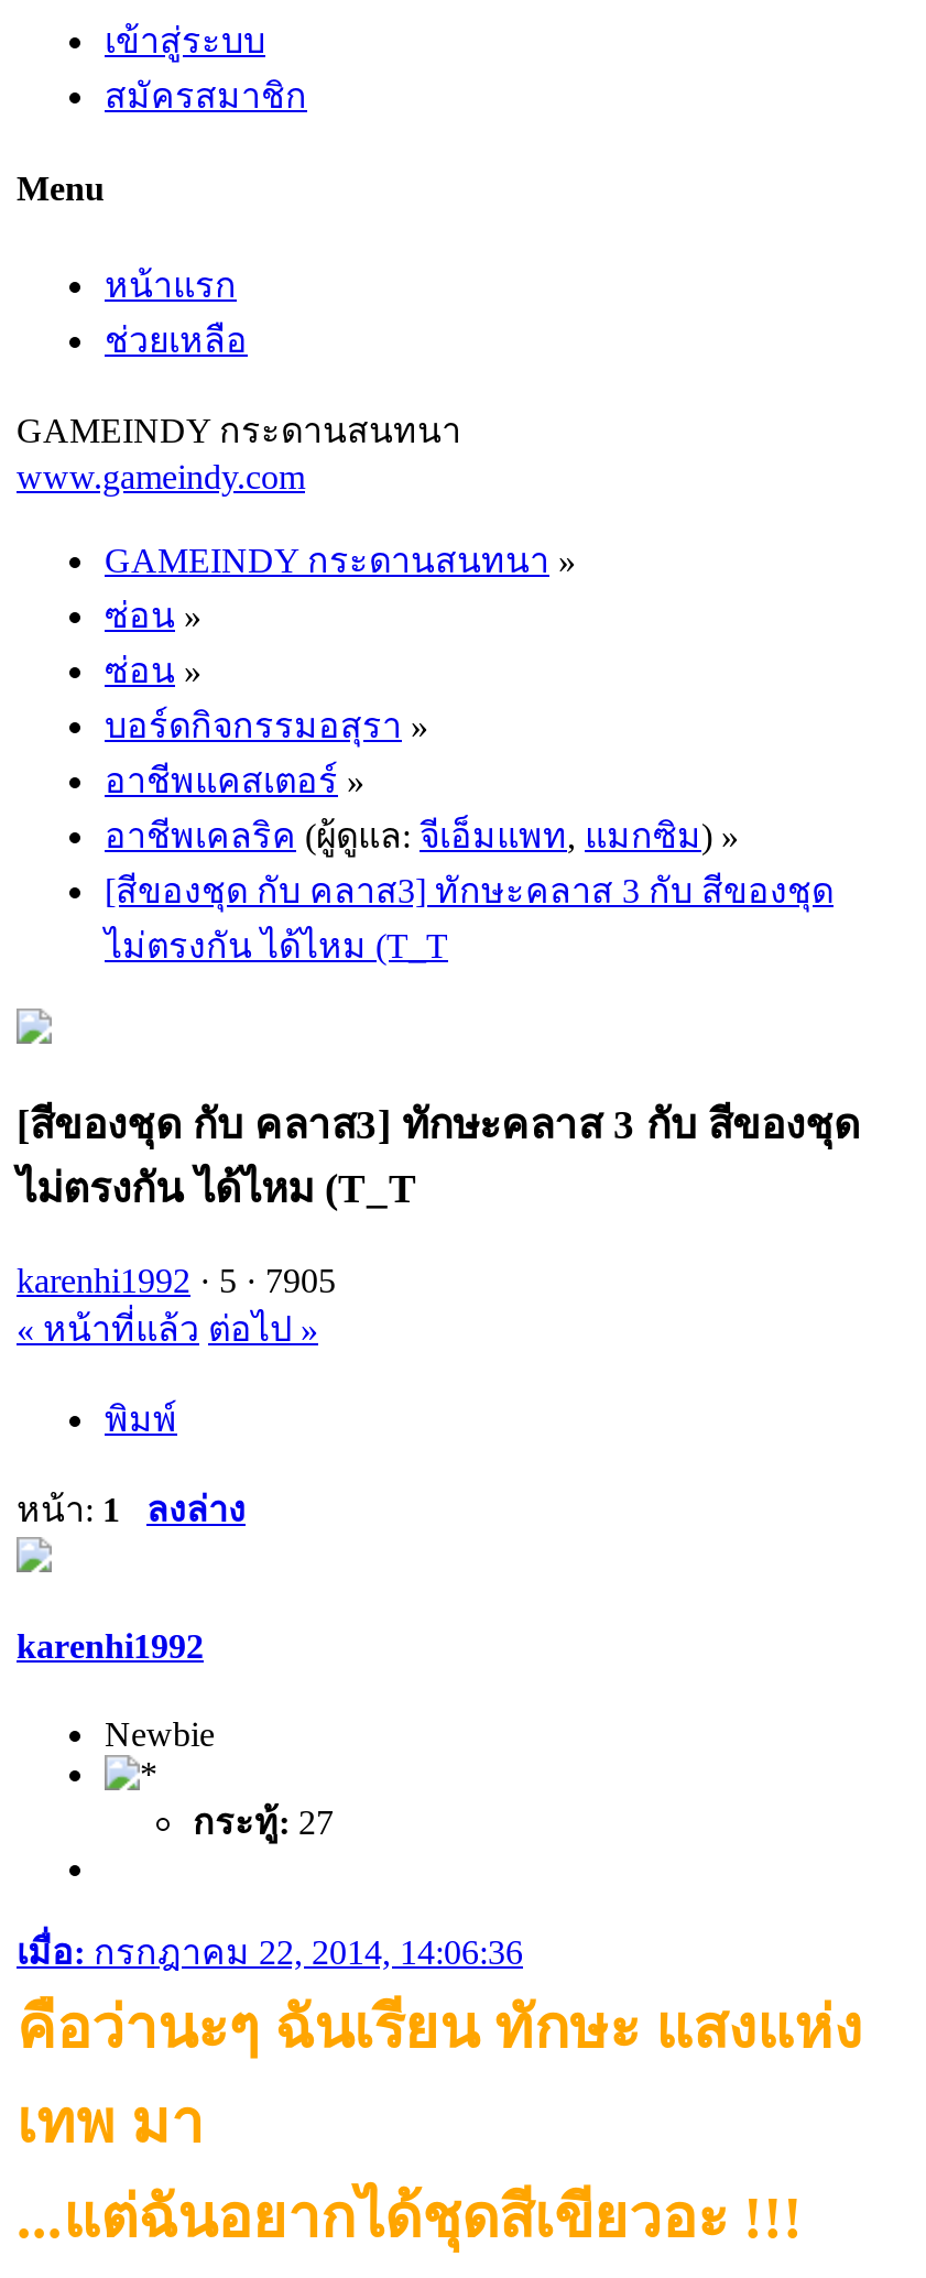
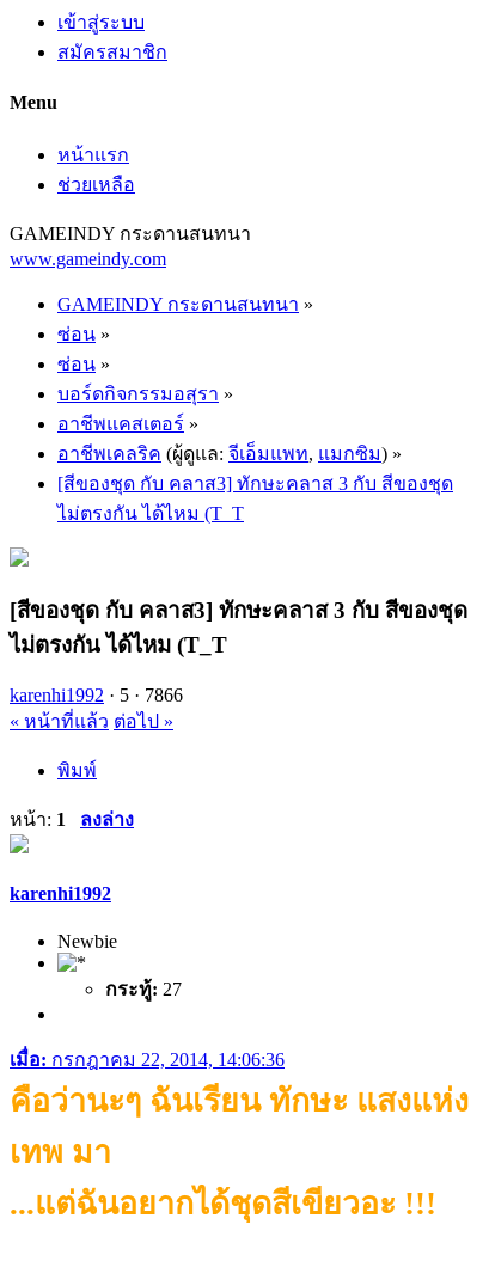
- karenhi1992 · 5 · 7905
+ karenhi1992 · 5 · 7866
